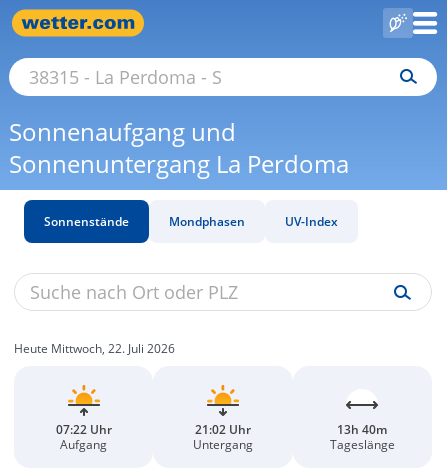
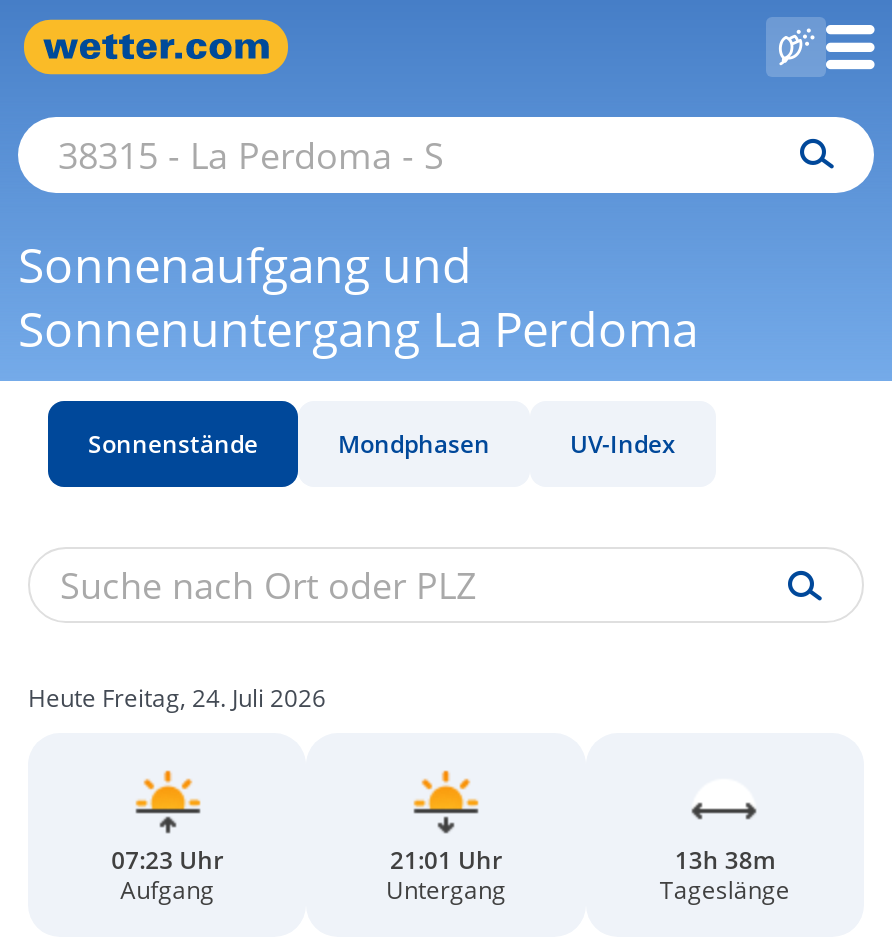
- Heute Mittwoch, 22. Juli 2026
+ Heute Freitag, 24. Juli 2026

- 07:22 Uhr
+ 07:23 Uhr

- 21:02 Uhr
+ 21:01 Uhr

- 13h 40m
+ 13h 38m
